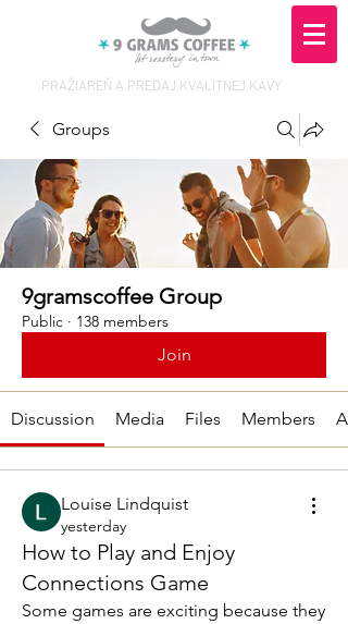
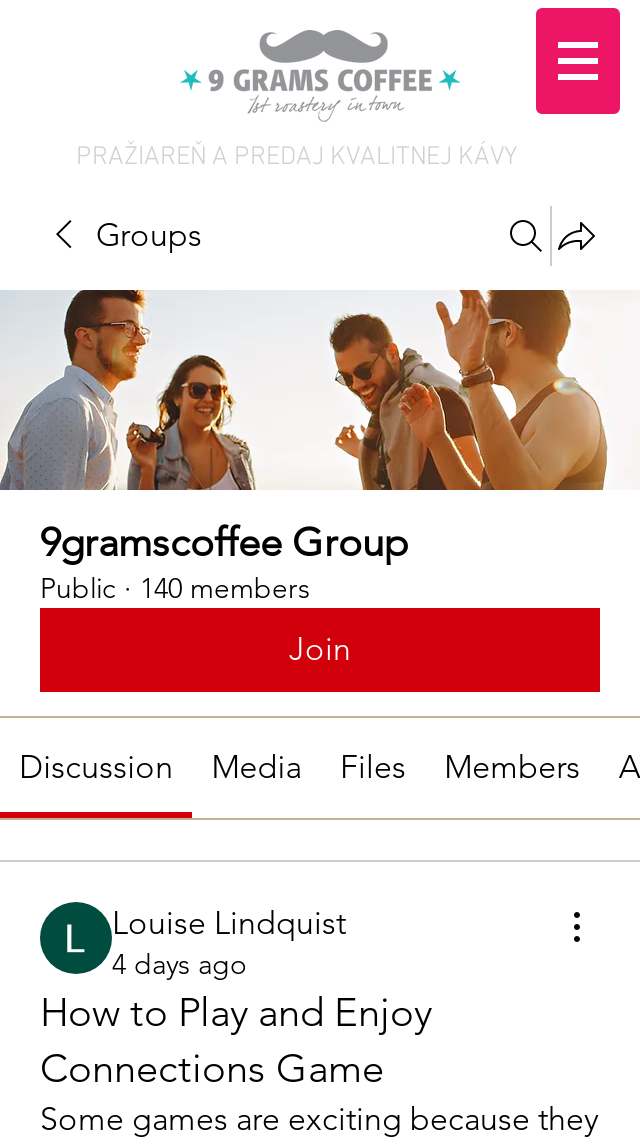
- Public · 138 members
+ Public · 140 members

- yesterday
+ 4 days ago
